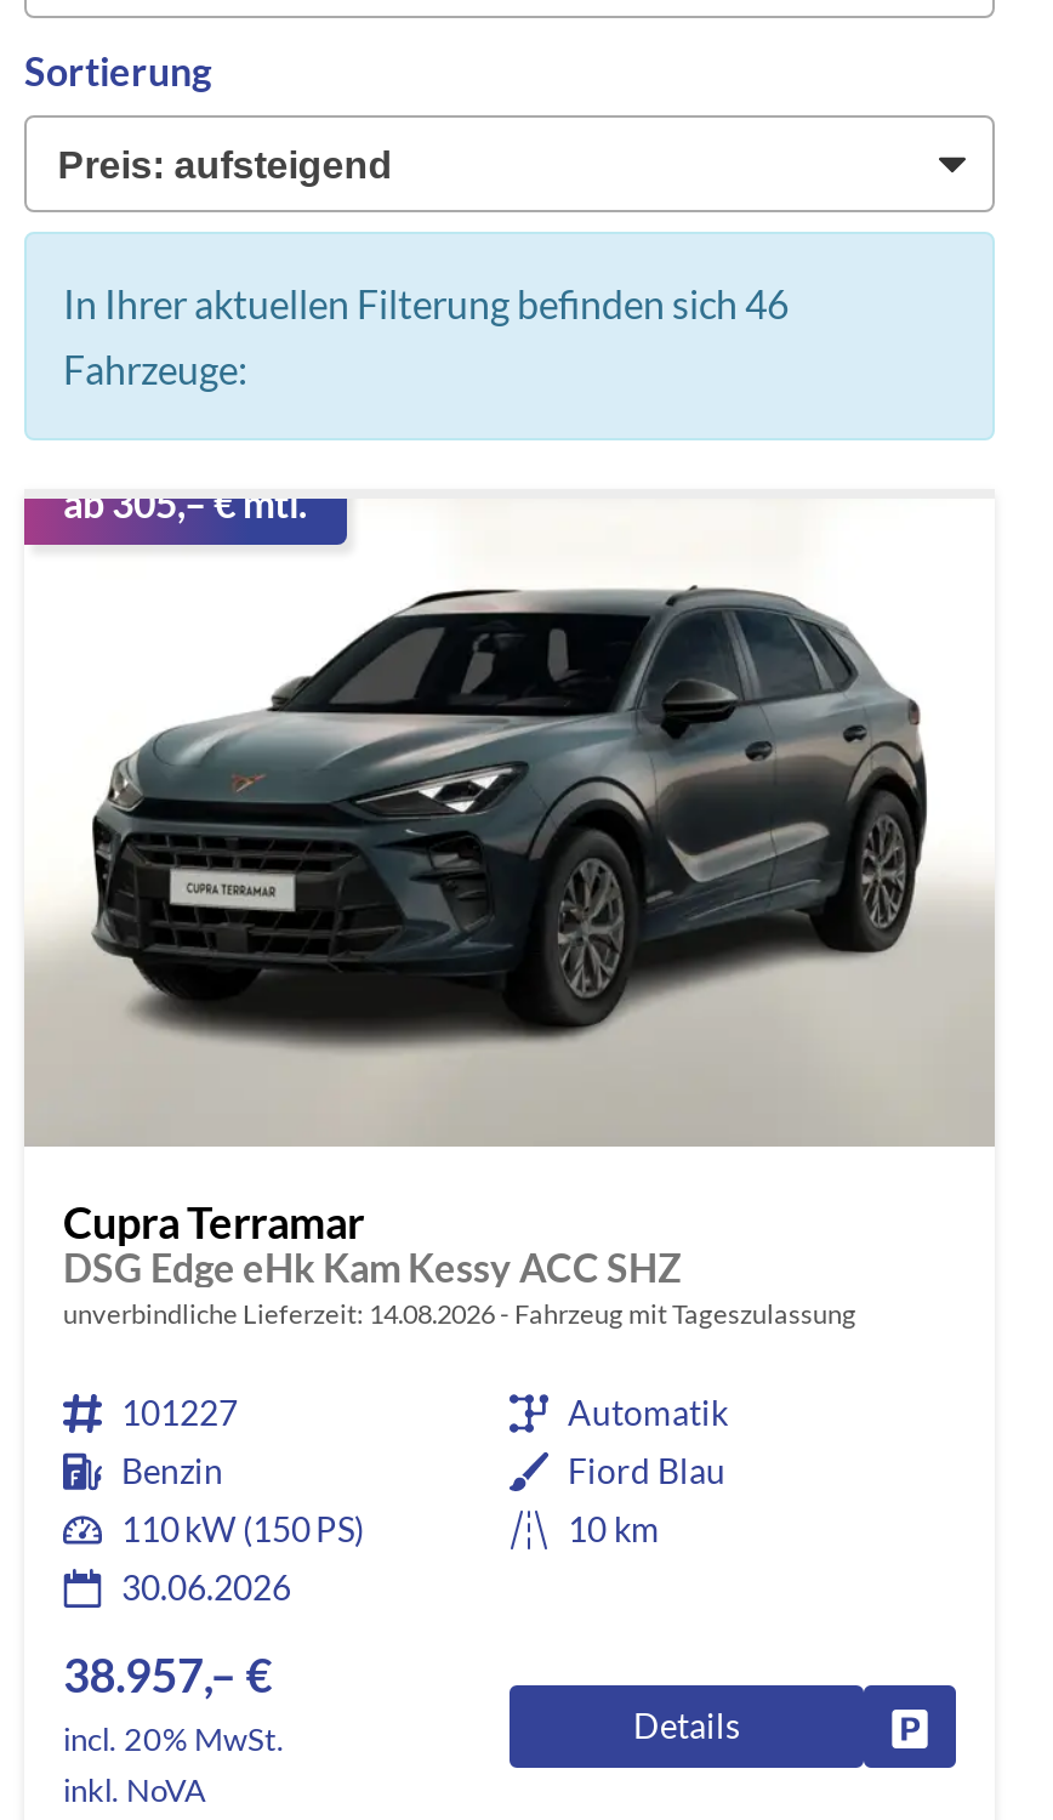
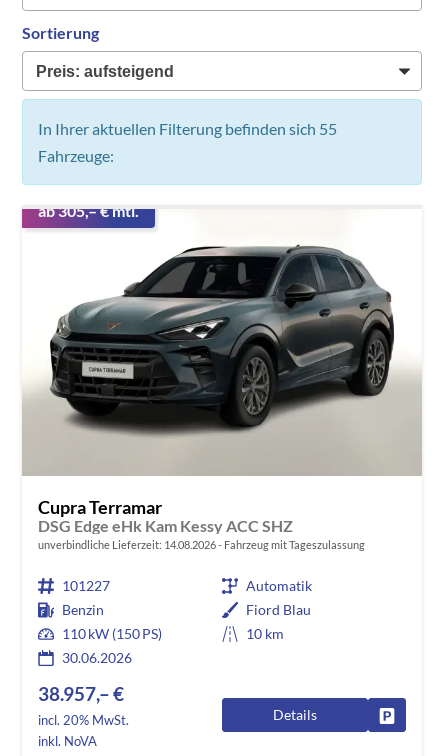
- In Ihrer aktuellen Filterung befinden sich 46
+ In Ihrer aktuellen Filterung befinden sich 55
